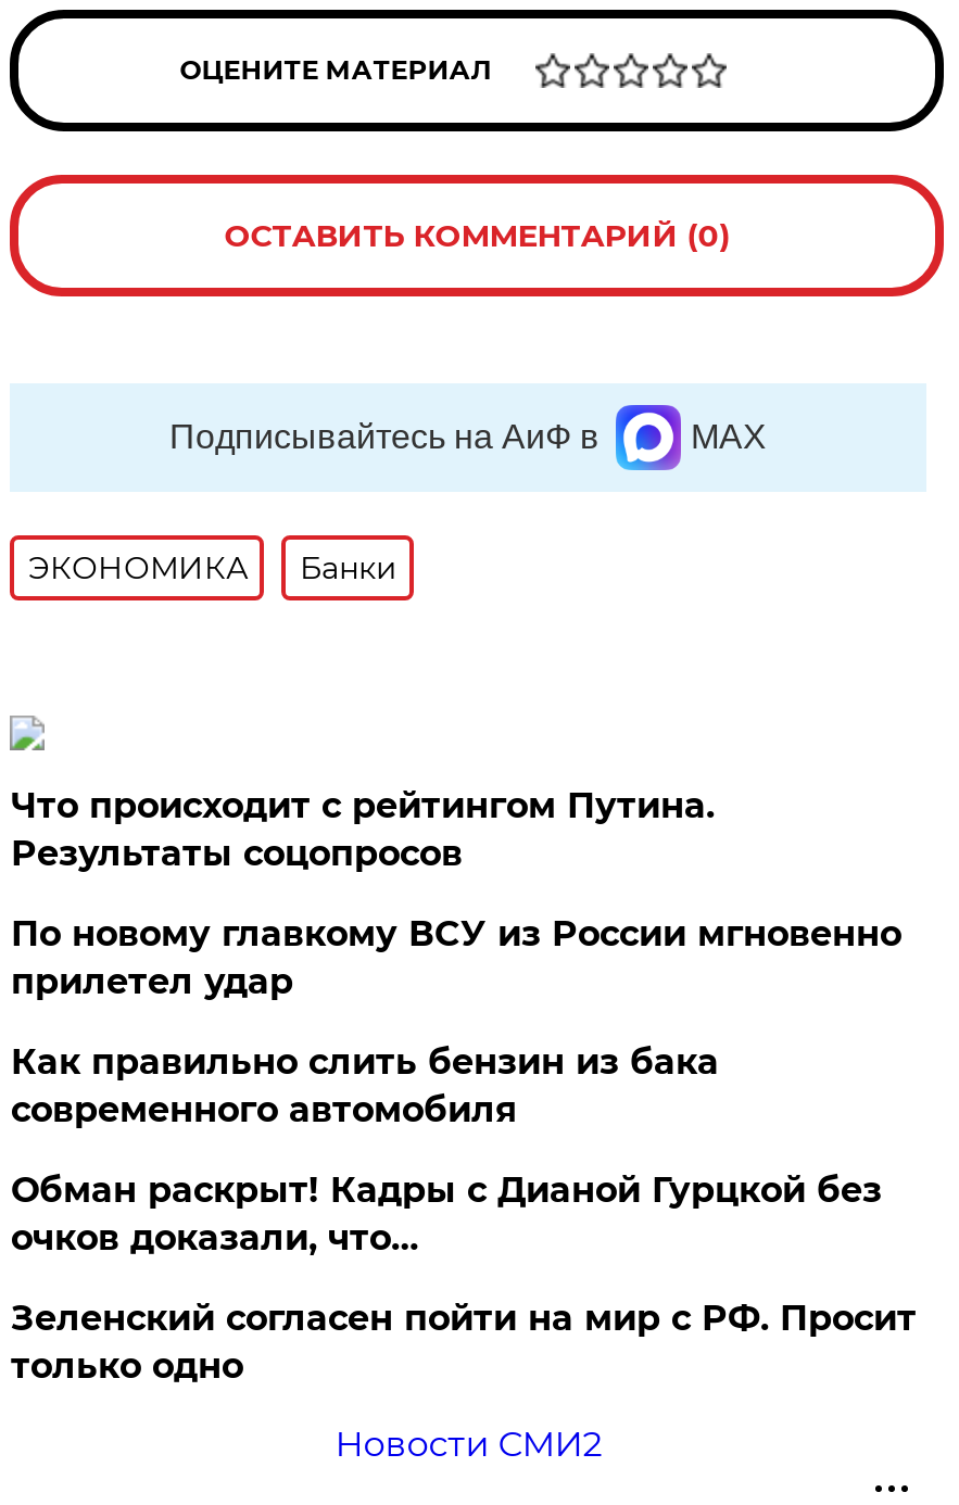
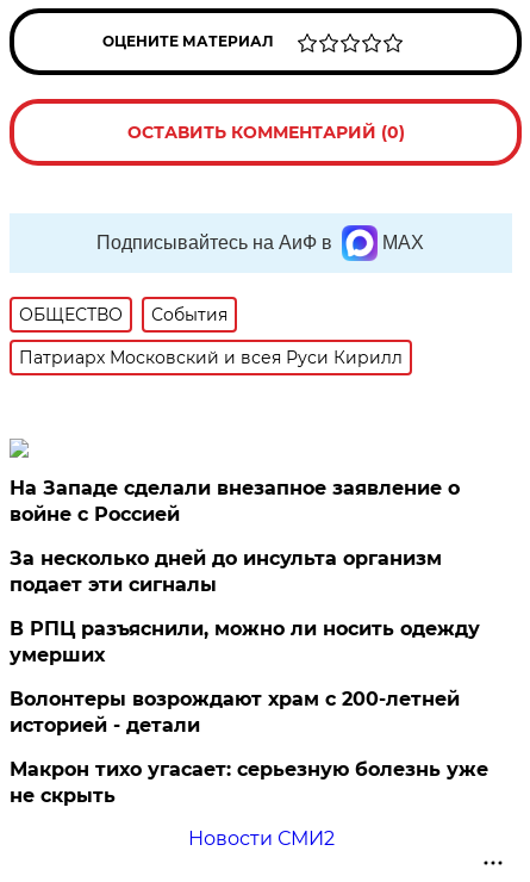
- ЭКОНОМИКА
- Банки
+ ОБЩЕСТВО
+ События
+ Патриарх Московский и всея Руси Кирилл

- Что происходит с рейтингом Путина.
- Результаты соцопросов
- По новому главкому ВСУ из России мгновенно
- прилетел удар
- Как правильно слить бензин из бака
- современного автомобиля
- Обман раскрыт! Кадры с Дианой Гурцкой без
- очков доказали, что…
- Зеленский согласен пойти на мир с РФ. Просит
- только одно
+ На Западе сделали внезапное заявление о
+ войне с Россией
+ За несколько дней до инсульта организм
+ подает эти сигналы
+ В РПЦ разъяснили, можно ли носить одежду
+ умерших
+ Волонтеры возрождают храм с 200-летней
+ историей - детали
+ Макрон тихо угасает: серьезную болезнь уже
+ не скрыть
